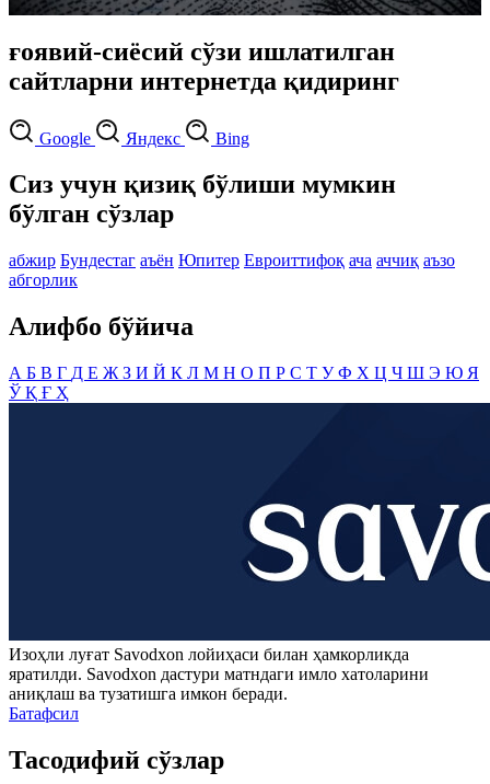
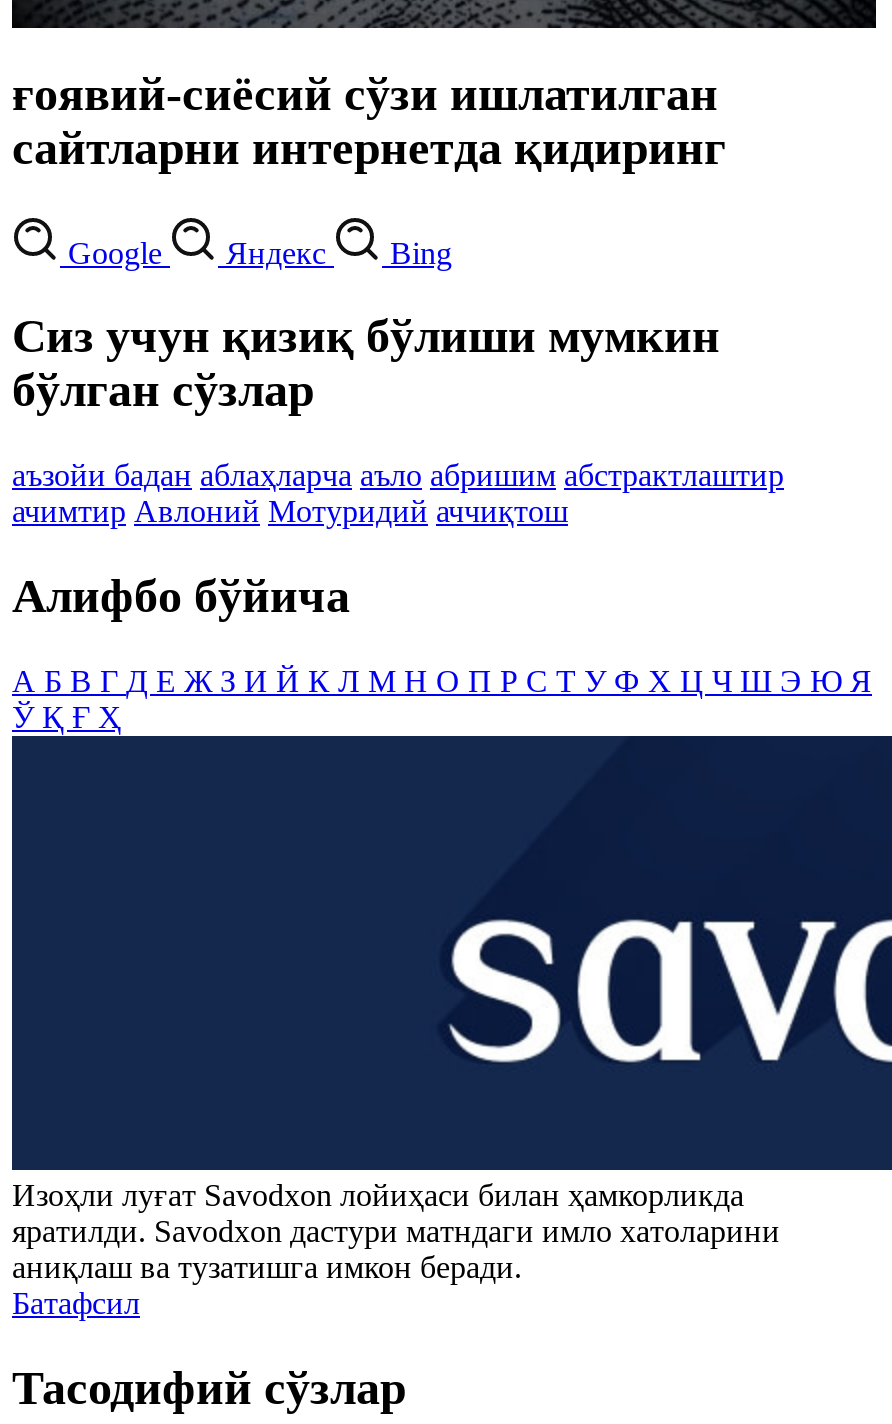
- абжир Бундестаг аъён Юпитер Евроиттифоқ ача аччиқ аъзо
- абгорлик
+ аъзойи бадан аблаҳларча аъло абришим абстрактлаштир
+ ачимтир Авлоний Мотуридий аччиқтош
